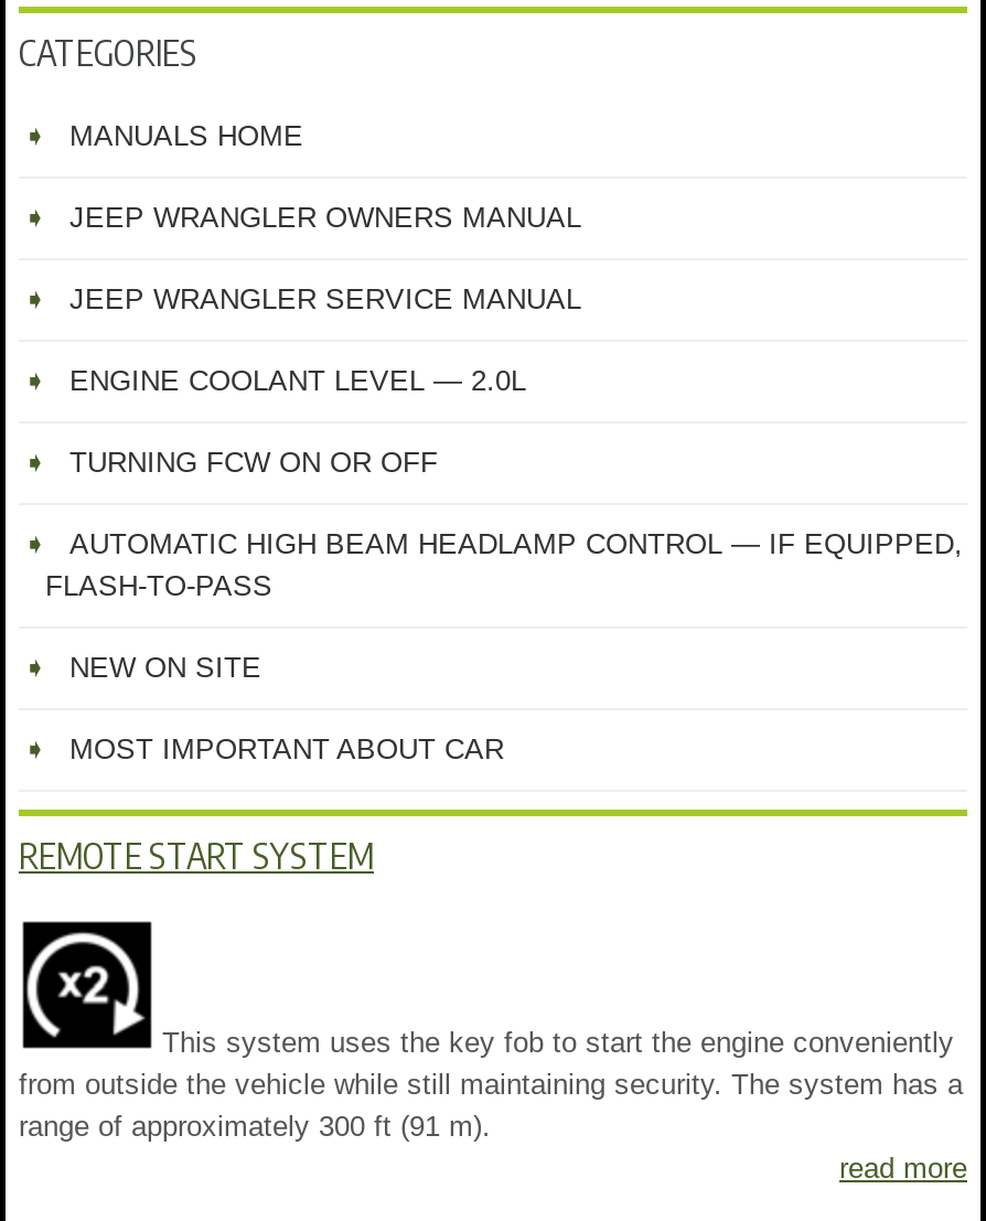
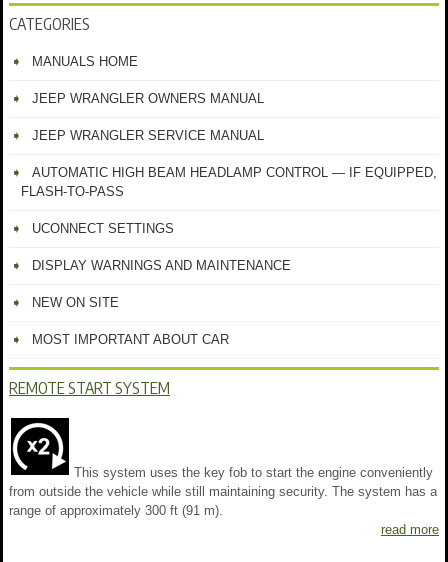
- ENGINE COOLANT LEVEL — 2.0L
- TURNING FCW ON OR OFF

moved up: AUTOMATIC HIGH BEAM HEADLAMP CONTROL — IF EQUIPPED, | FLASH-TO-PASS

+ UCONNECT SETTINGS
+ DISPLAY WARNINGS AND MAINTENANCE
